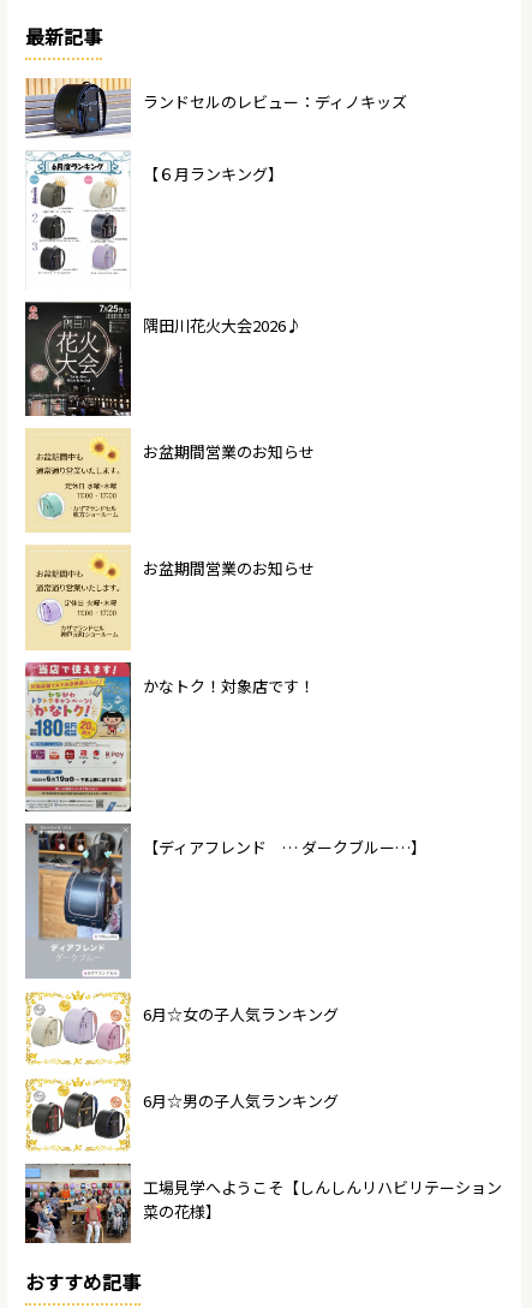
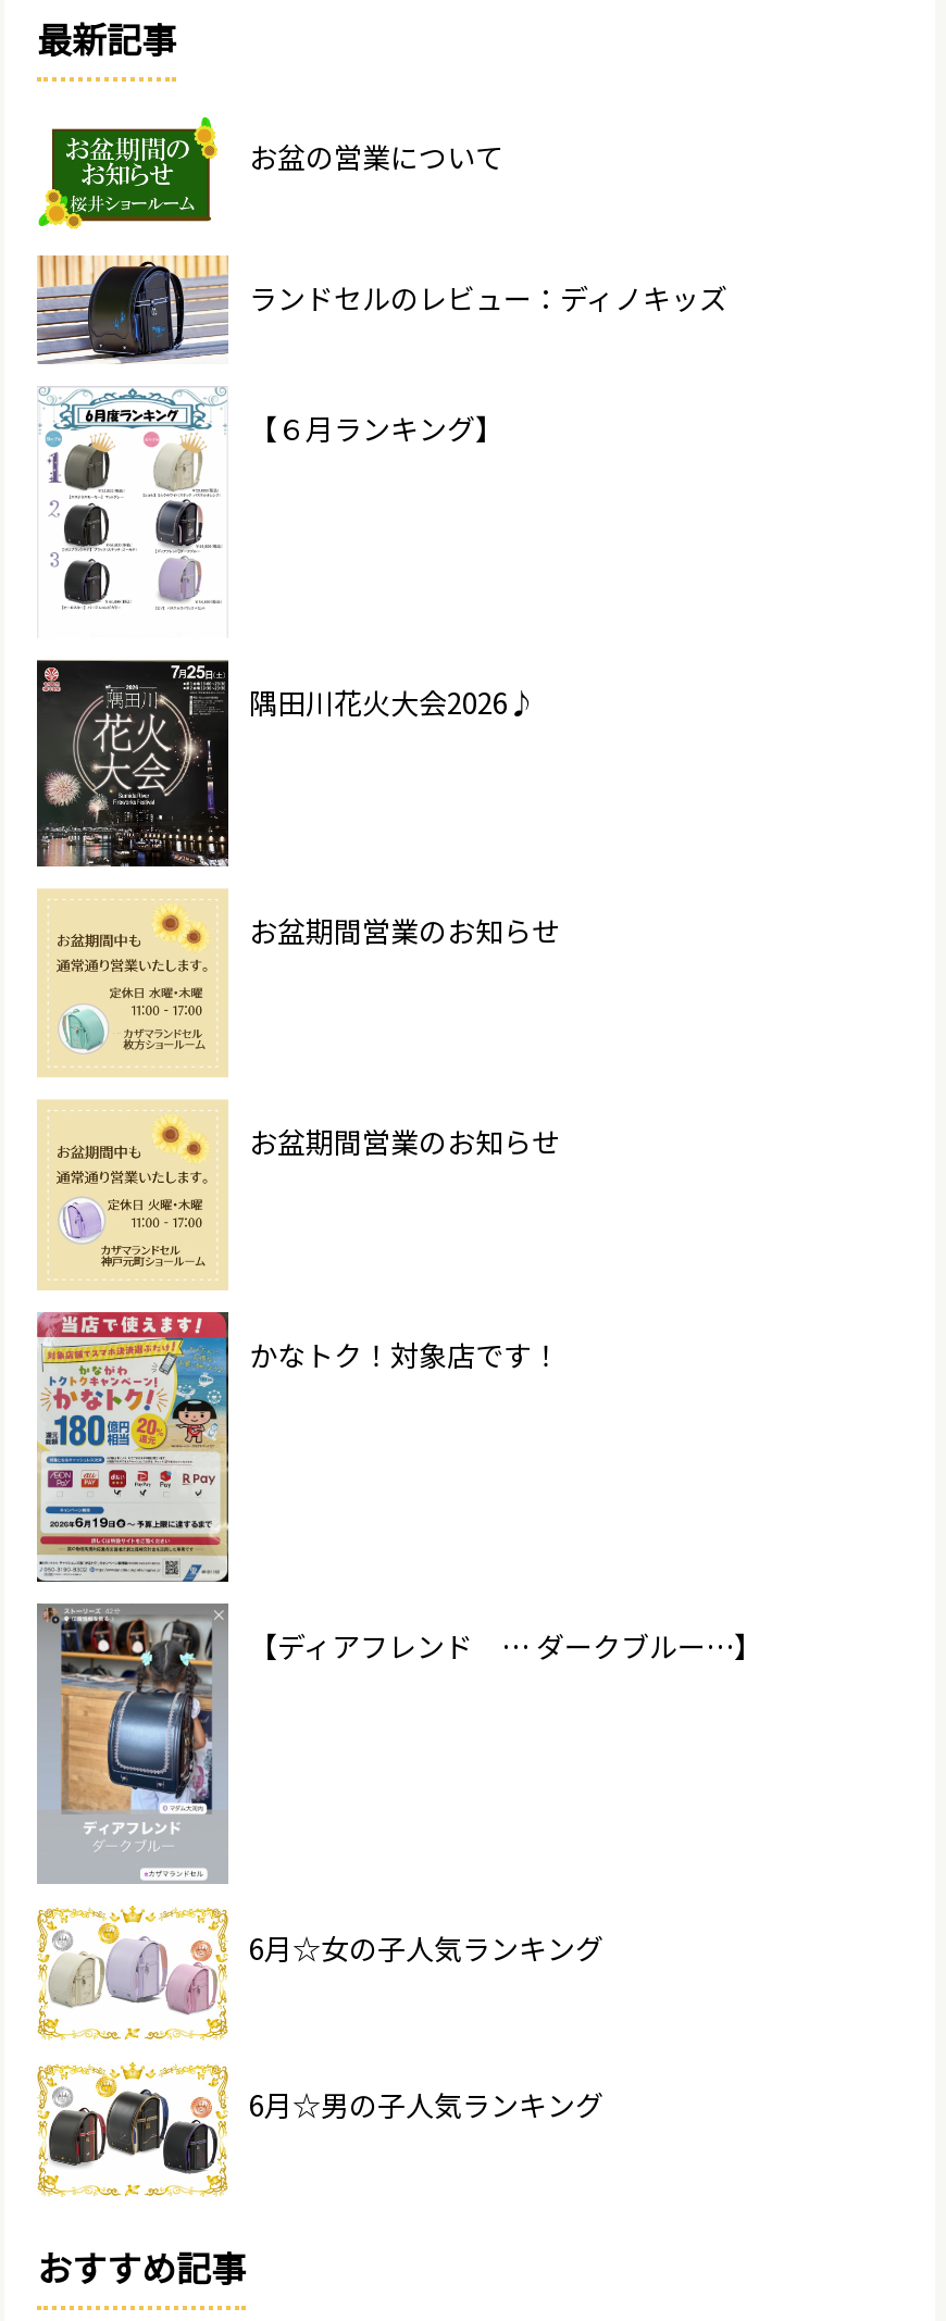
+ [image]
+ お盆の営業について

moved down: [image] | ランドセルのレビュー：ディノキッズ | 【６月ランキング】 | お盆期間営業のお知らせ | お盆期間営業のお知らせ | かなトク！対象店です！ | 【ディアフレンド … ダークブルー…】

moved down: [image]

moved down: [image]

moved down: [image]

- [image]
- 工場見学へようこそ【しんしんリハビリテーション
- 菜の花様】
